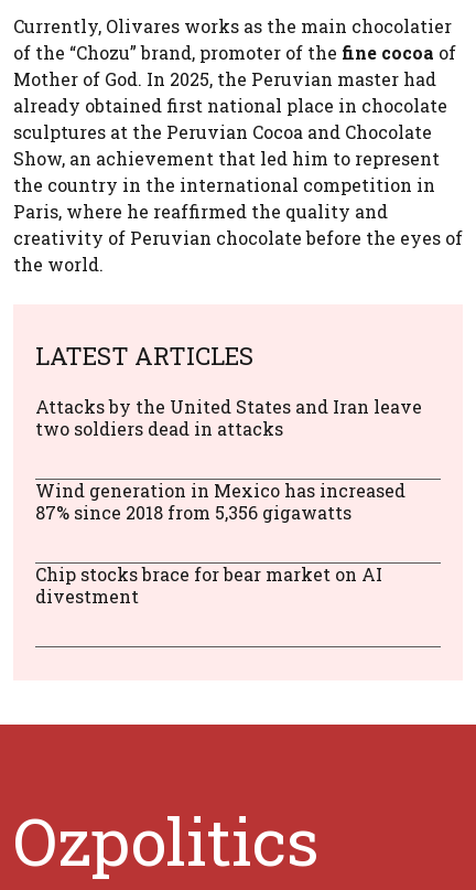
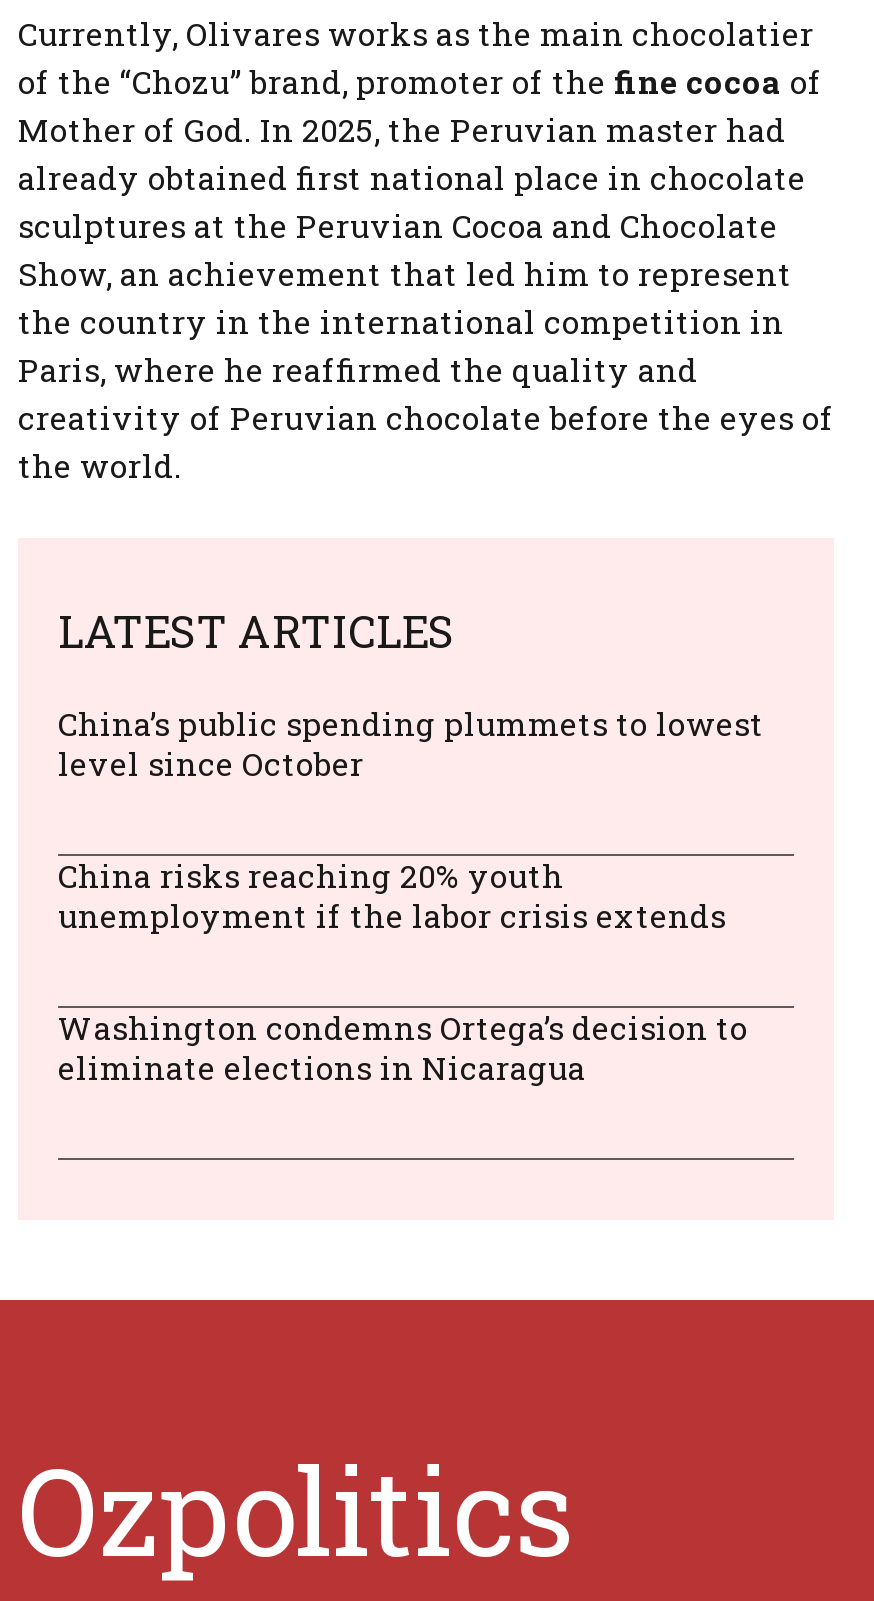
- Attacks by the United States and Iran leave
- two soldiers dead in attacks
+ China’s public spending plummets to lowest
+ level since October

- Wind generation in Mexico has increased
- 87% since 2018 from 5,356 gigawatts
+ China risks reaching 20% youth
+ unemployment if the labor crisis extends

- Chip stocks brace for bear market on AI
- divestment
+ Washington condemns Ortega’s decision to
+ eliminate elections in Nicaragua
